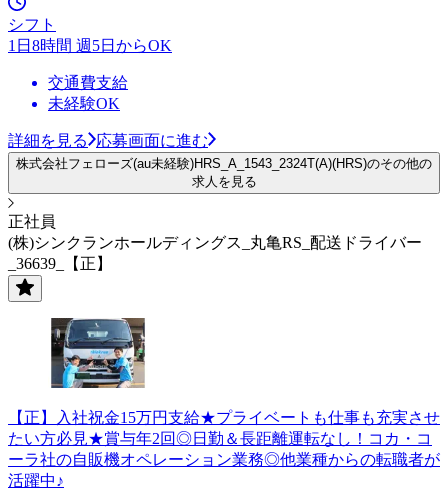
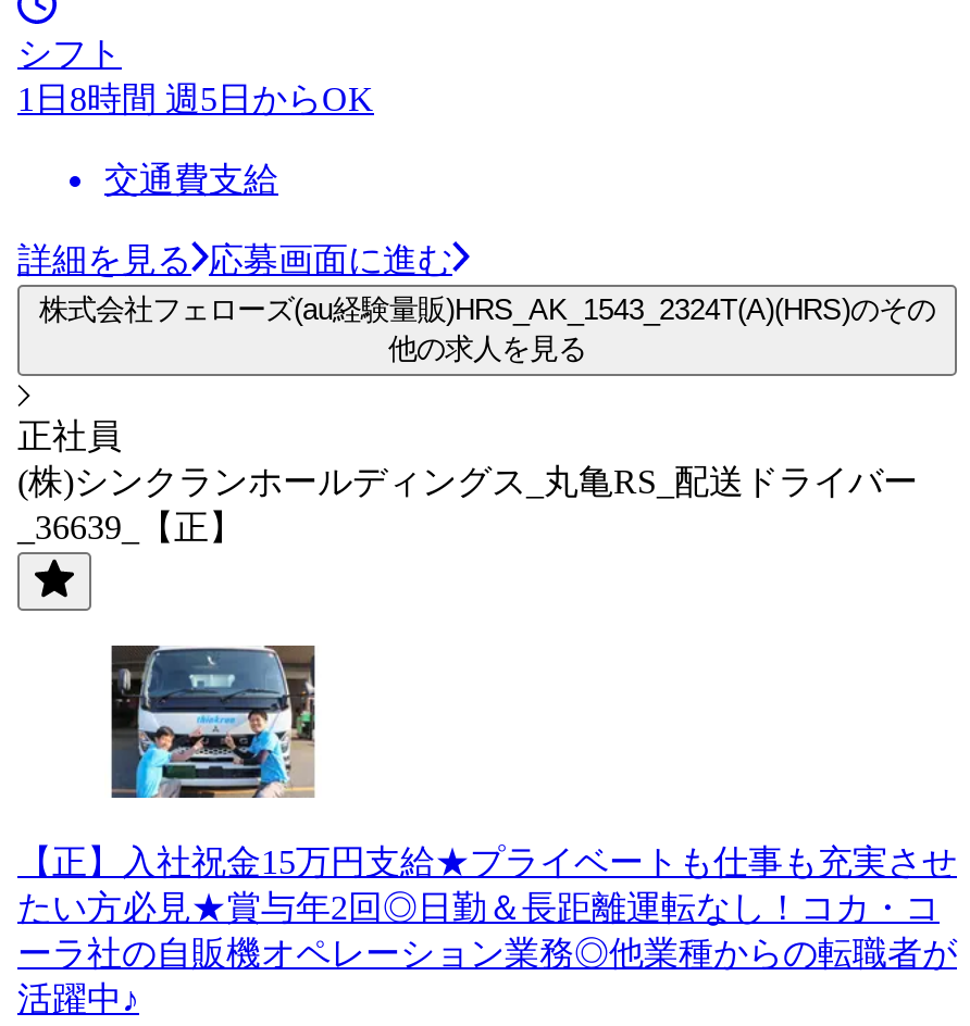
- 未経験OK

- 株式会社フェローズ(au未経験)HRS_A_1543_2324T(A)(HRS)のその他の
- 求人を見る
+ 株式会社フェローズ(au経験量販)HRS_AK_1543_2324T(A)(HRS)のその
+ 他の求人を見る
